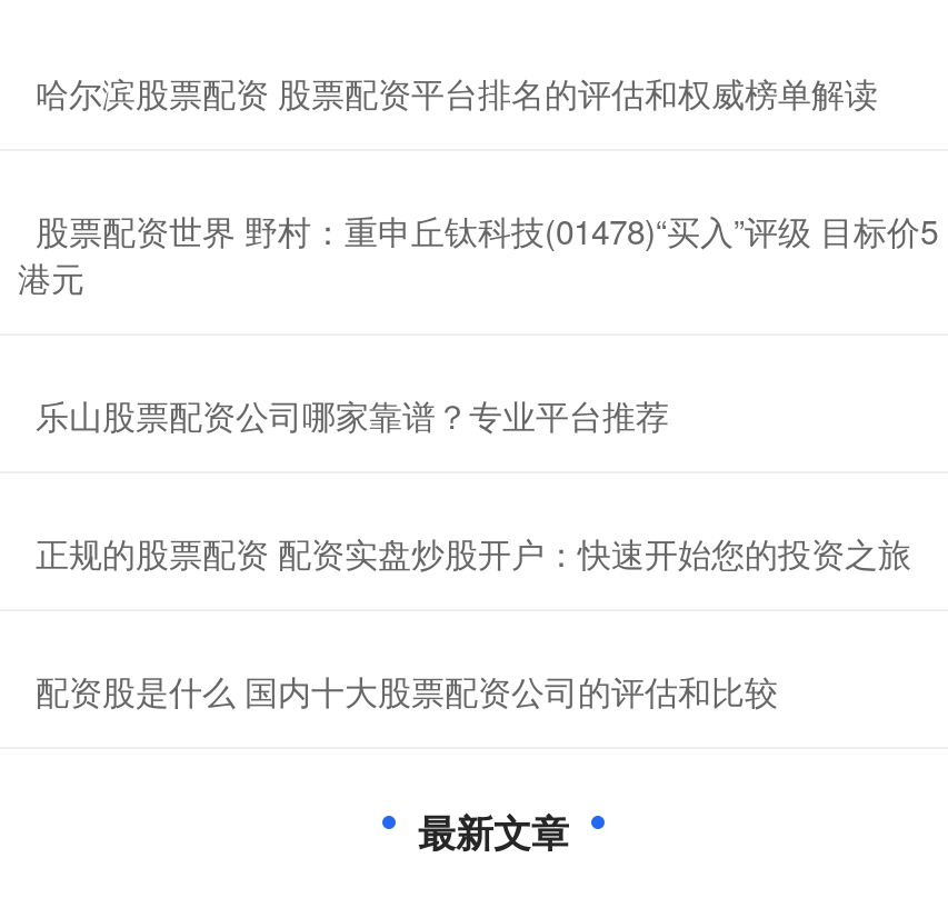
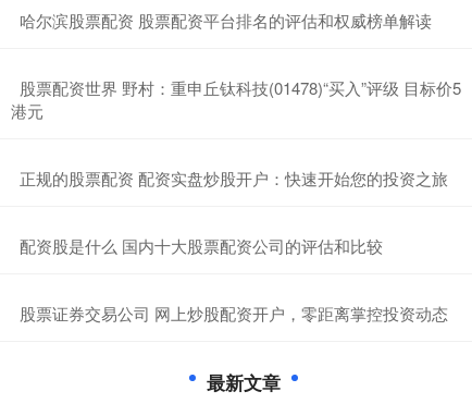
- 乐山股票配资公司哪家靠谱？专业平台推荐

moved up: 正规的股票配资 配资实盘炒股开户：快速开始您的投资之旅 | 配资股是什么 国内十大股票配资公司的评估和比较

+ 股票证券交易公司 网上炒股配资开户，零距离掌控投资动态
